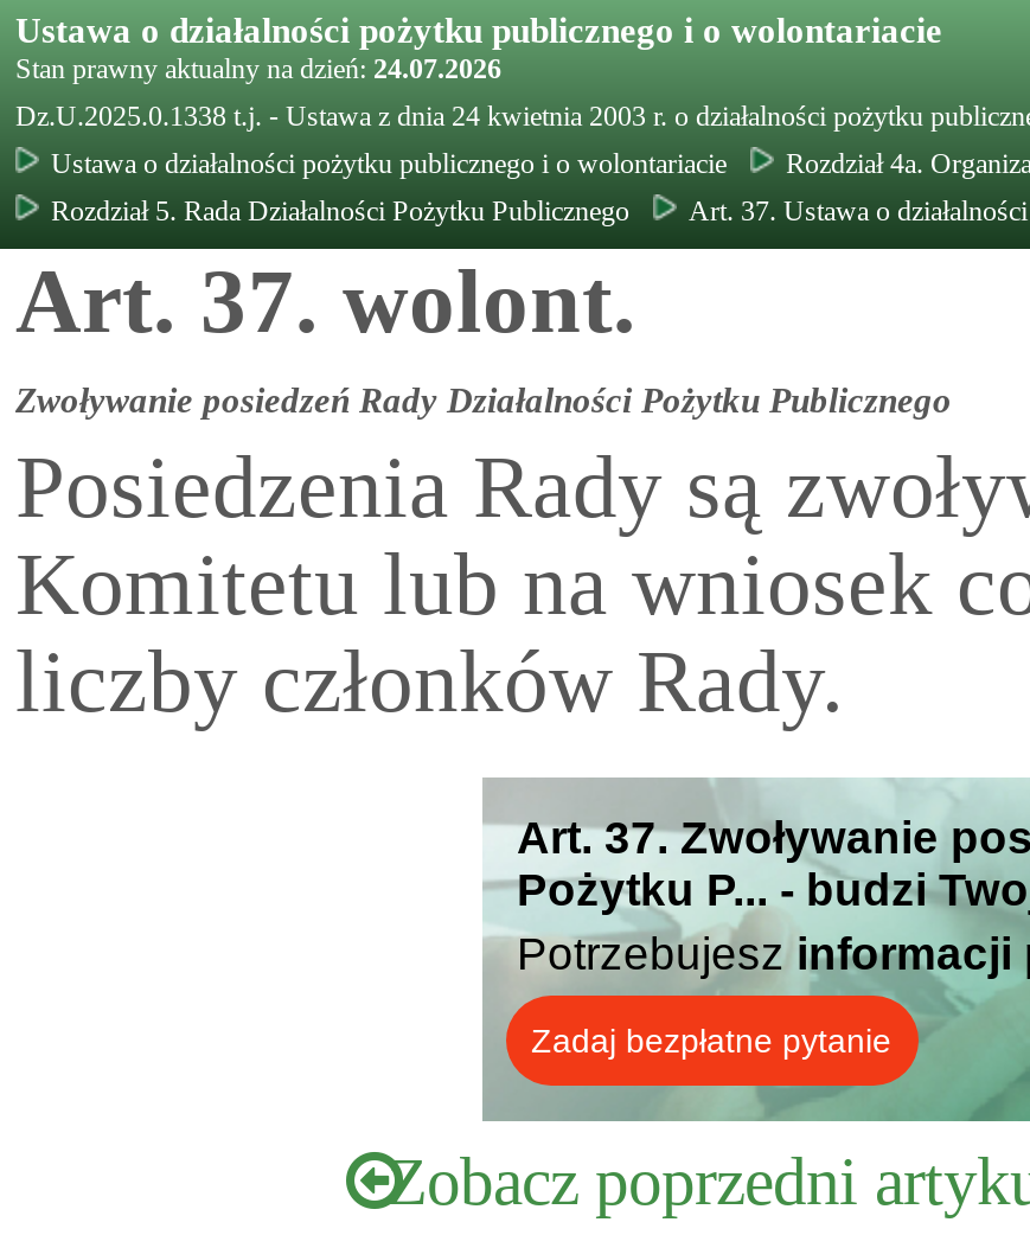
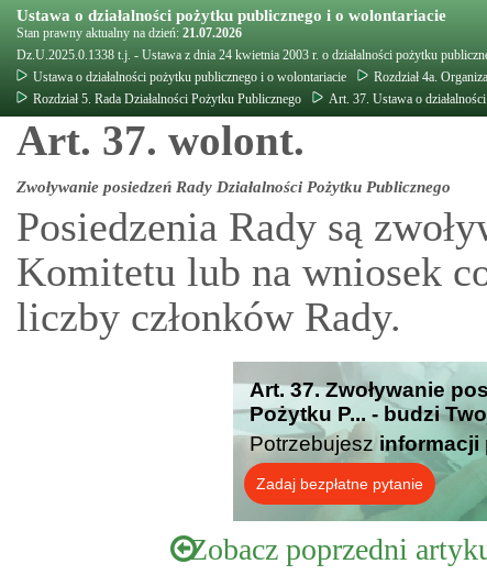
- Stan prawny aktualny na dzień: 24.07.2026
+ Stan prawny aktualny na dzień: 21.07.2026
